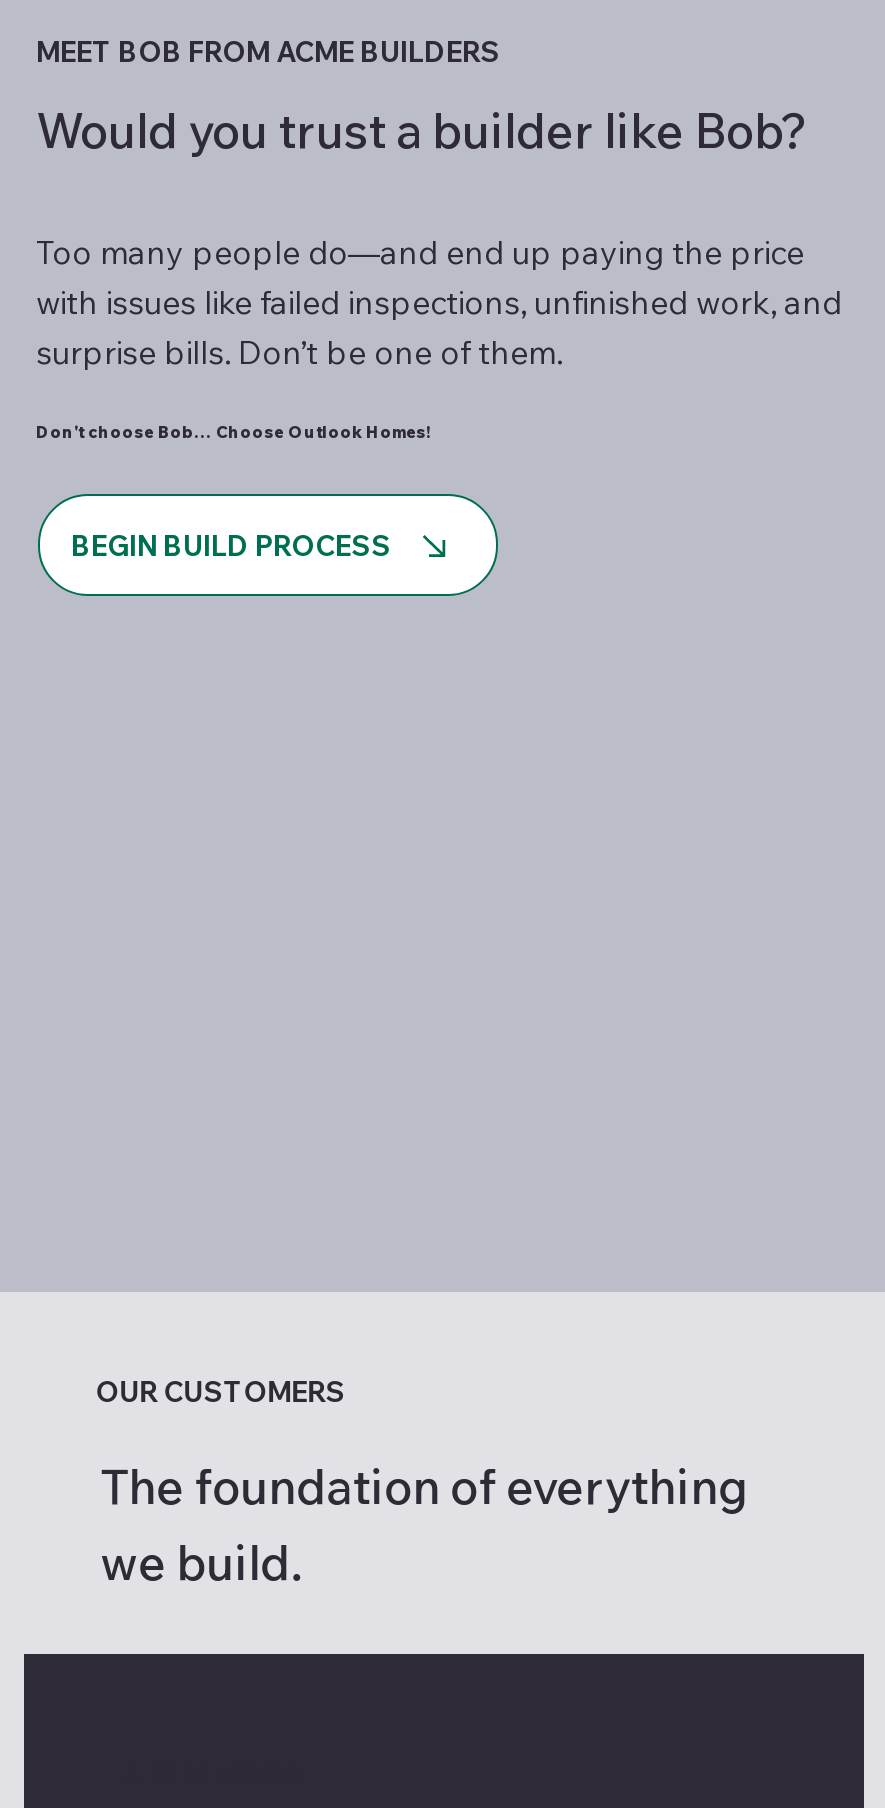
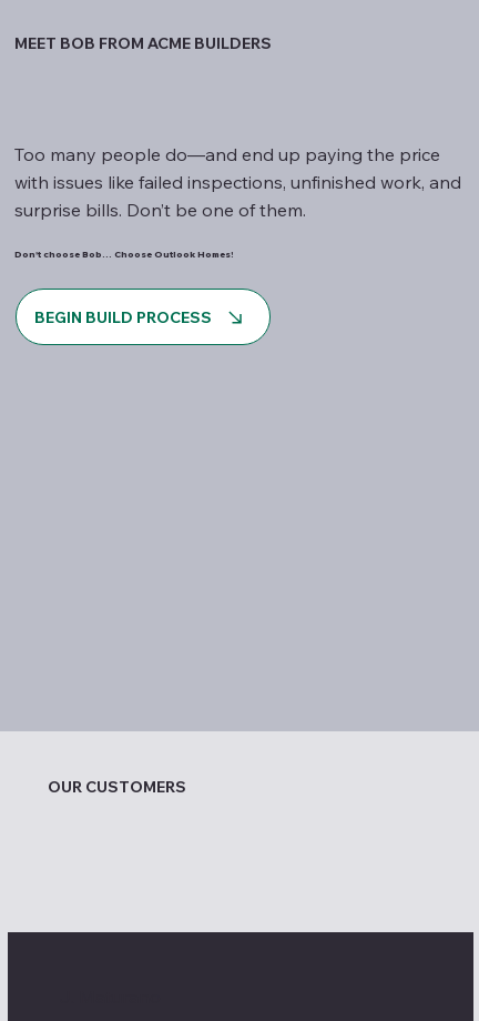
- Would you trust a builder like Bob?

- The foundation of everything
- we build.
